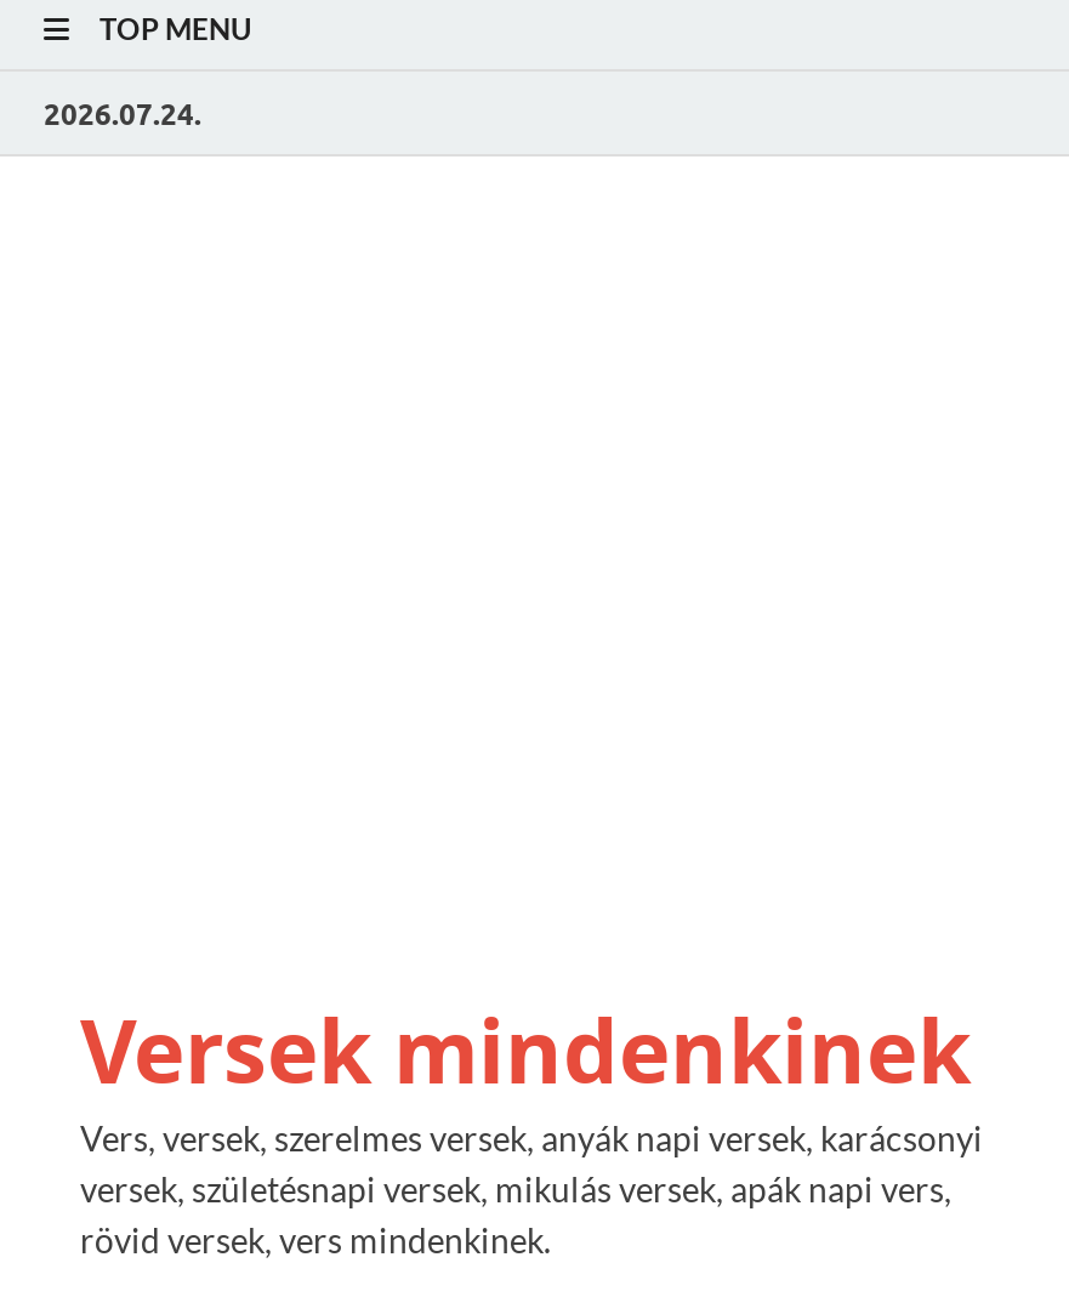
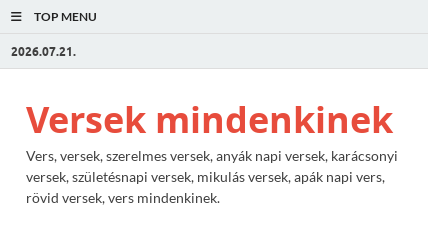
- 2026.07.24.
+ 2026.07.21.
